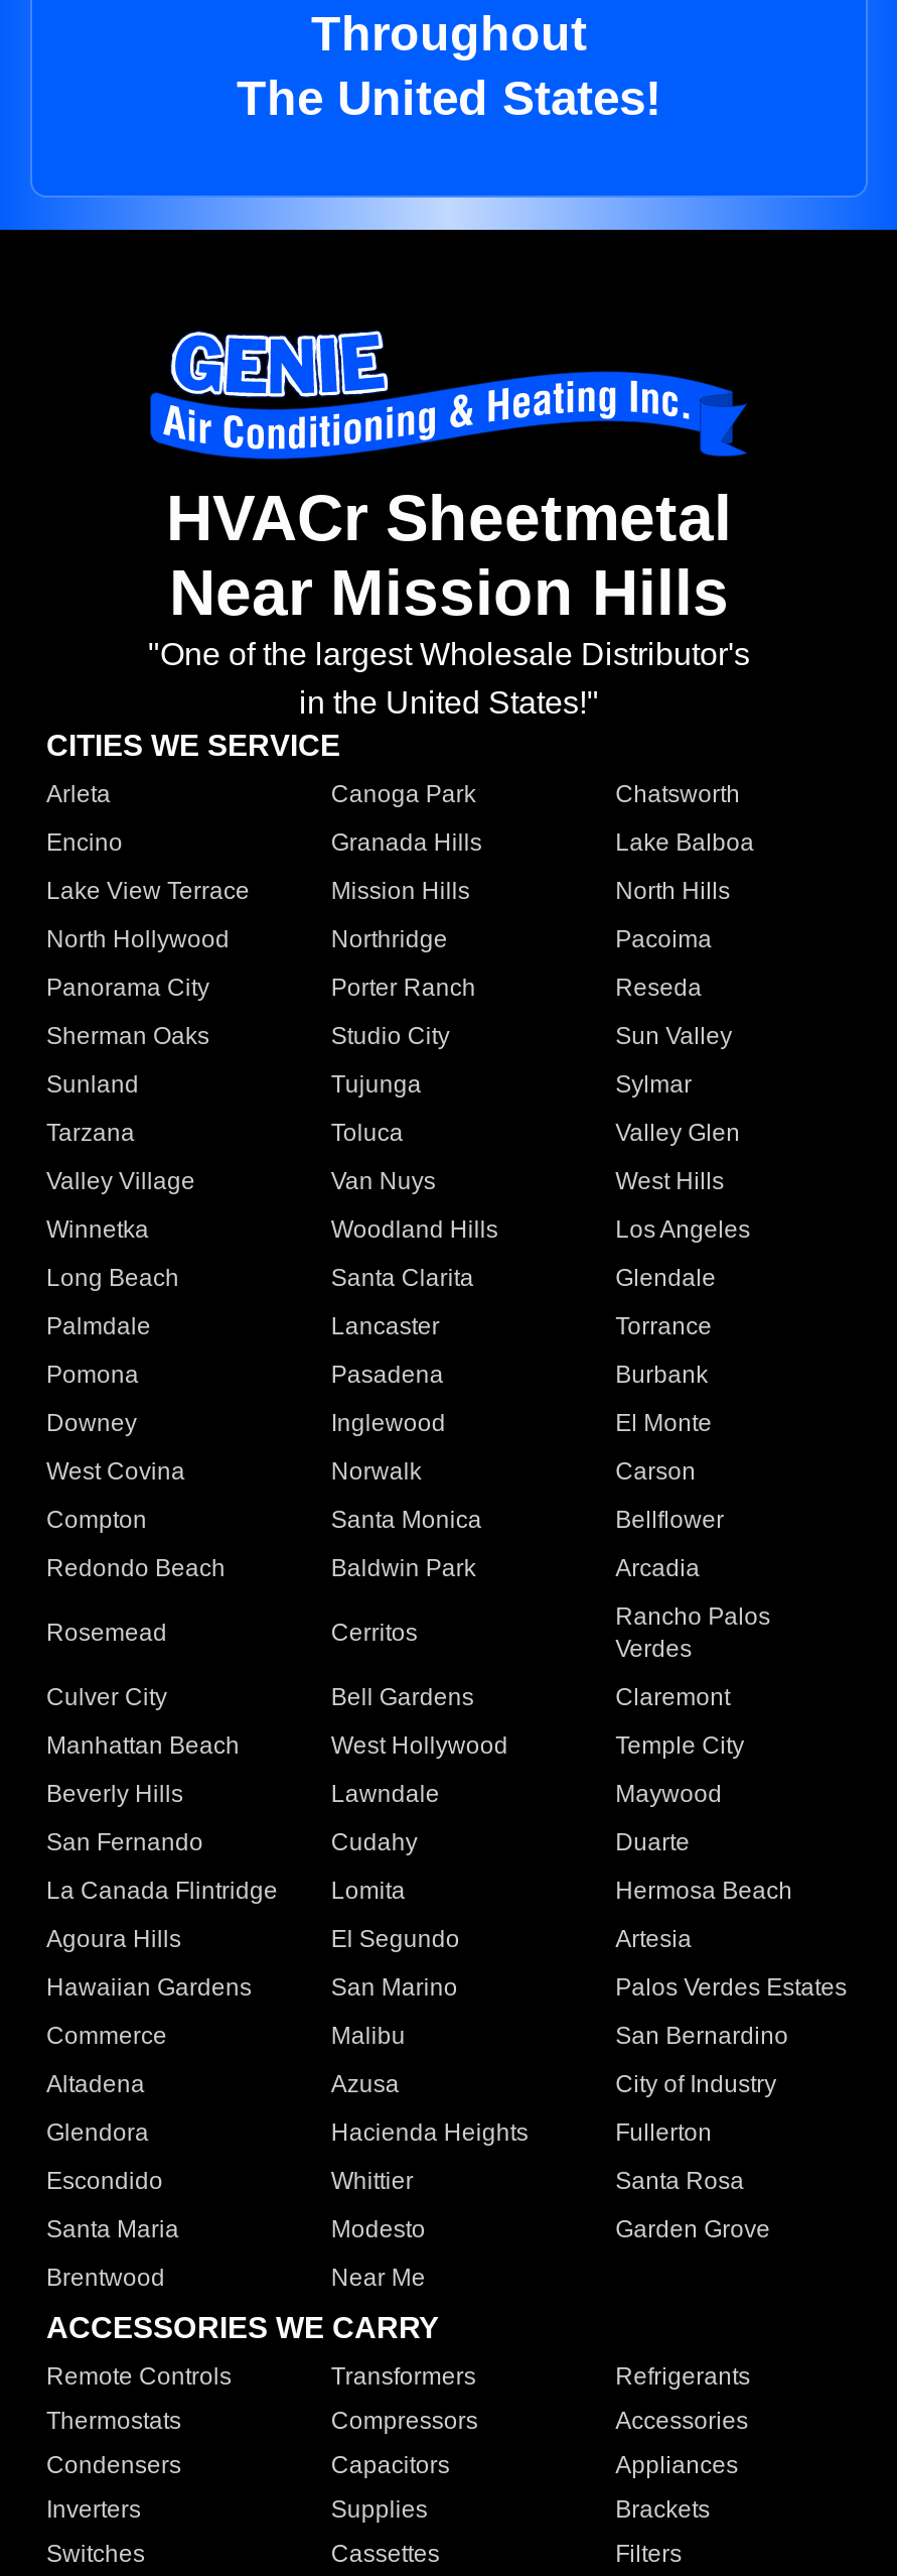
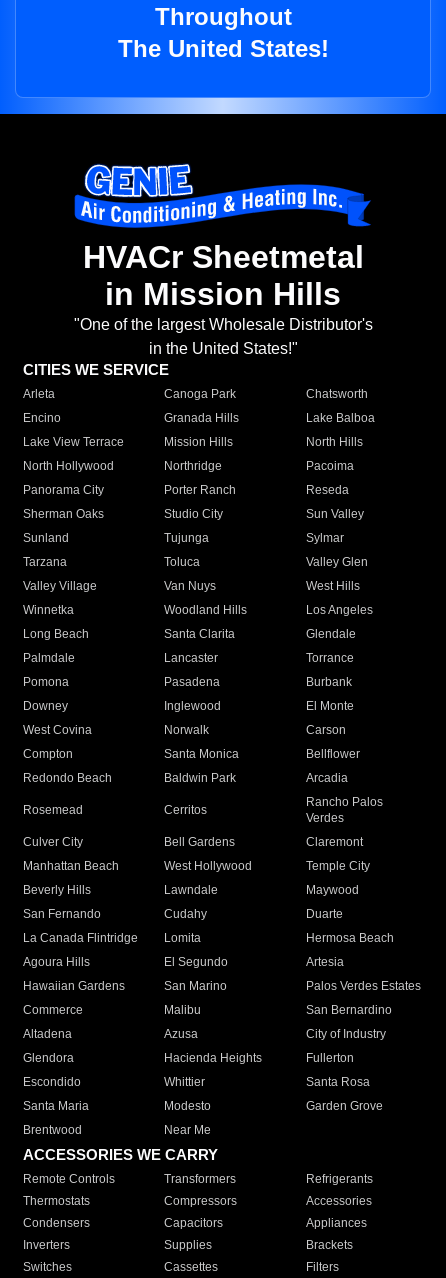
- Near Mission Hills
+ in Mission Hills
